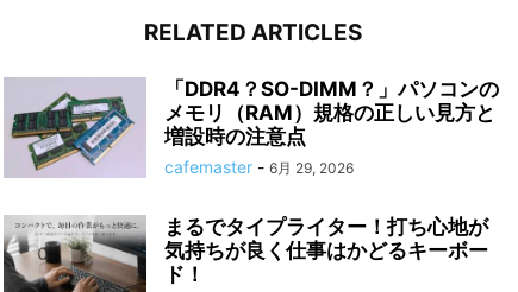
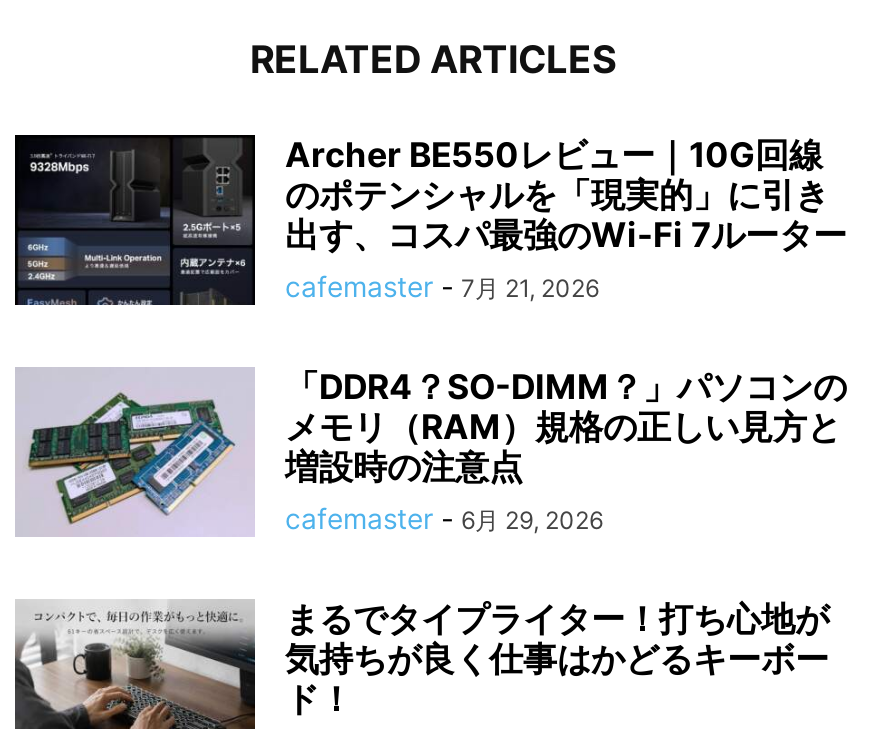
+ [image]
+ Archer BE550レビュー｜10G回線
+ のポテンシャルを「現実的」に引き
+ 出す、コスパ最強のWi-Fi 7ルーター
+ cafemaster - 7月 21, 2026
